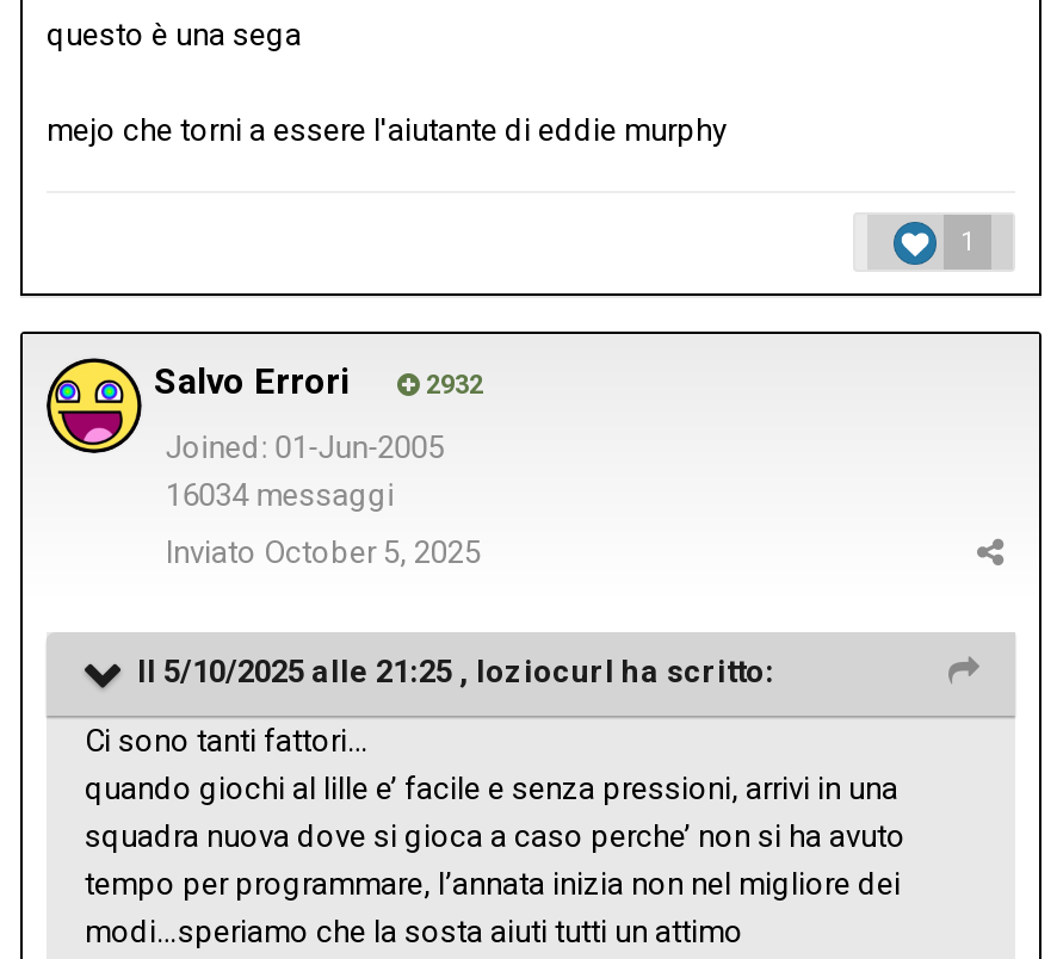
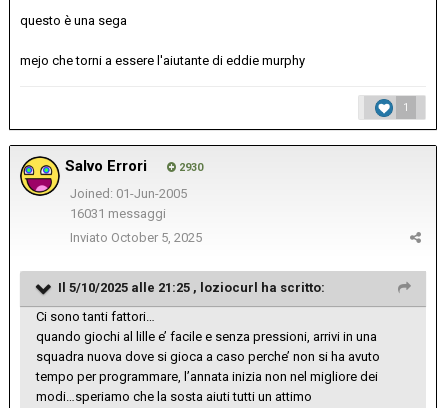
- 2932
+ 2930

- 16034 messaggi
+ 16031 messaggi
